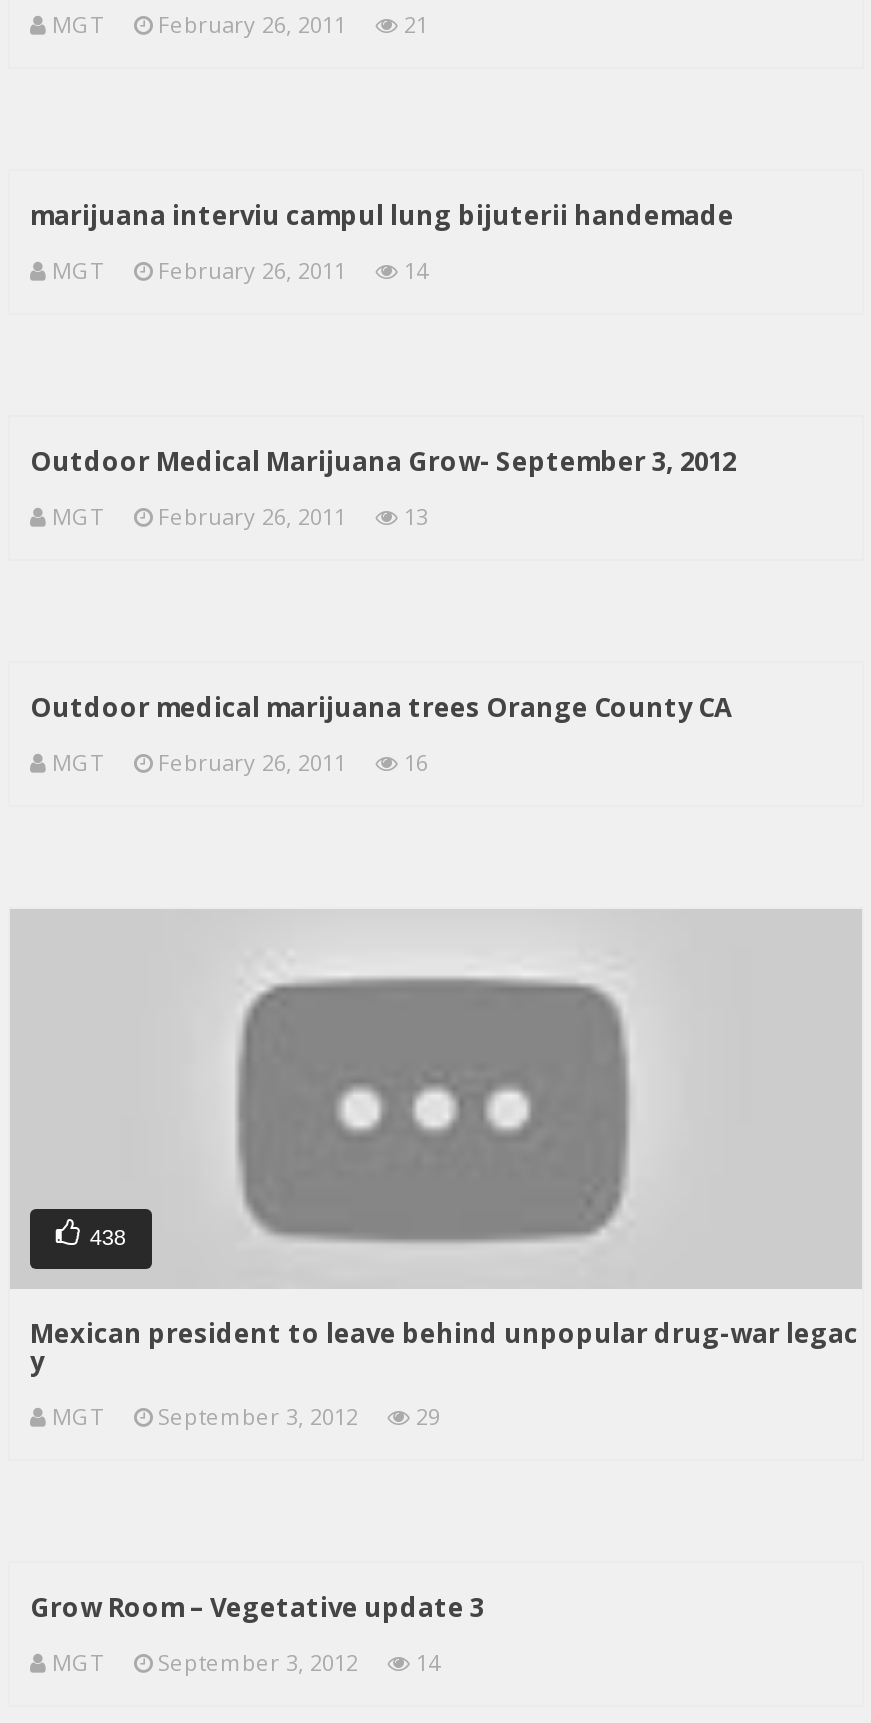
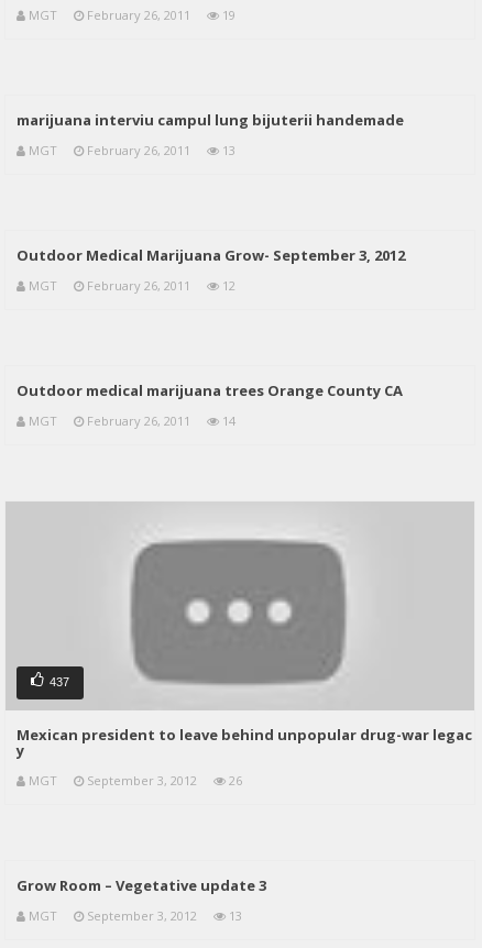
- MGT February 26, 2011 21
+ MGT February 26, 2011 19

- MGT February 26, 2011 14
+ MGT February 26, 2011 13

- MGT February 26, 2011 13
+ MGT February 26, 2011 12

- MGT February 26, 2011 16
+ MGT February 26, 2011 14

- 438
+ 437

- MGT September 3, 2012 29
+ MGT September 3, 2012 26

- MGT September 3, 2012 14
+ MGT September 3, 2012 13
